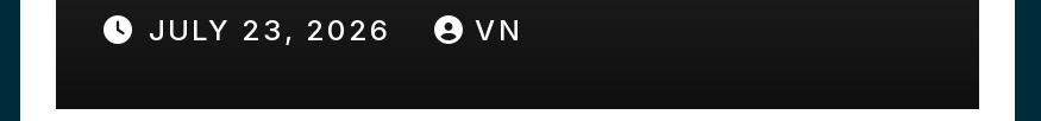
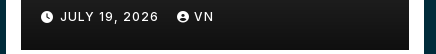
- JULY 23, 2026
+ JULY 19, 2026
